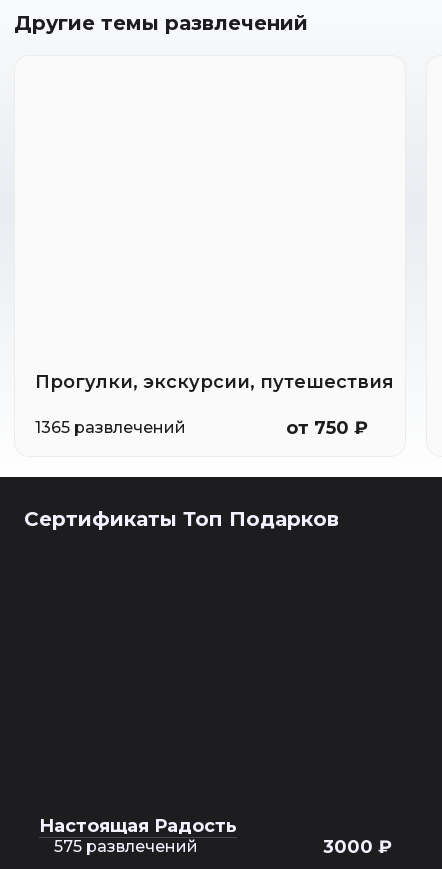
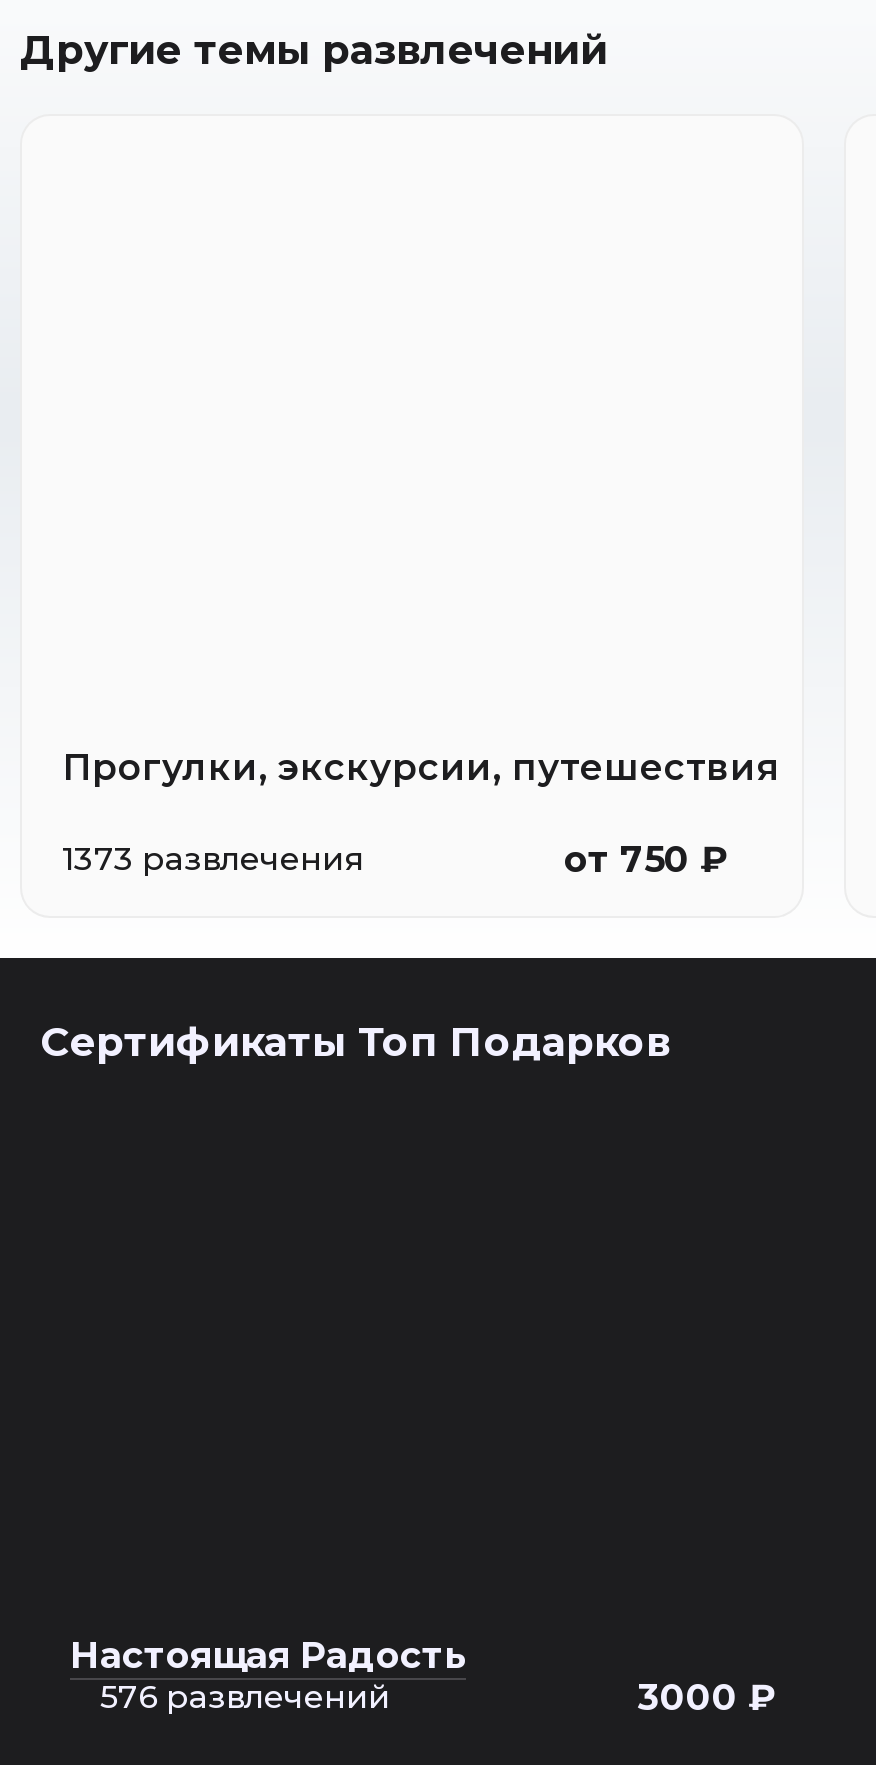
- 1365 развлечений
+ 1373 развлечения

- 575 развлечений
+ 576 развлечений
